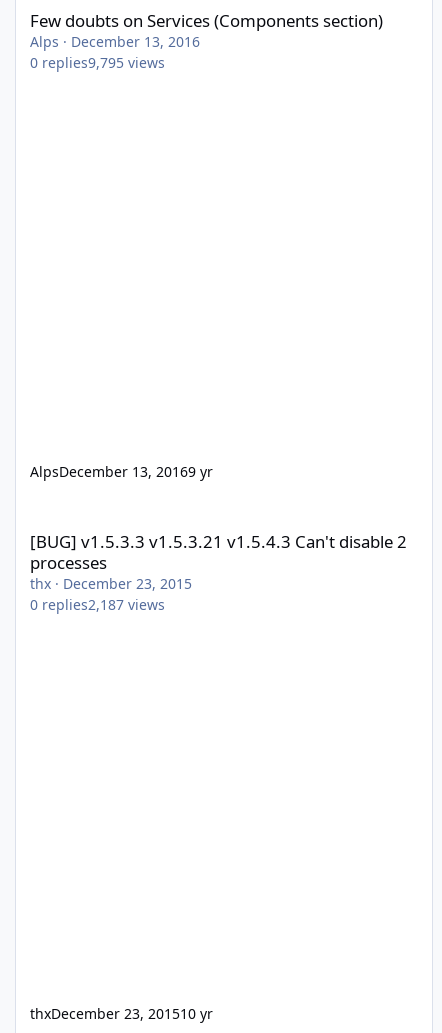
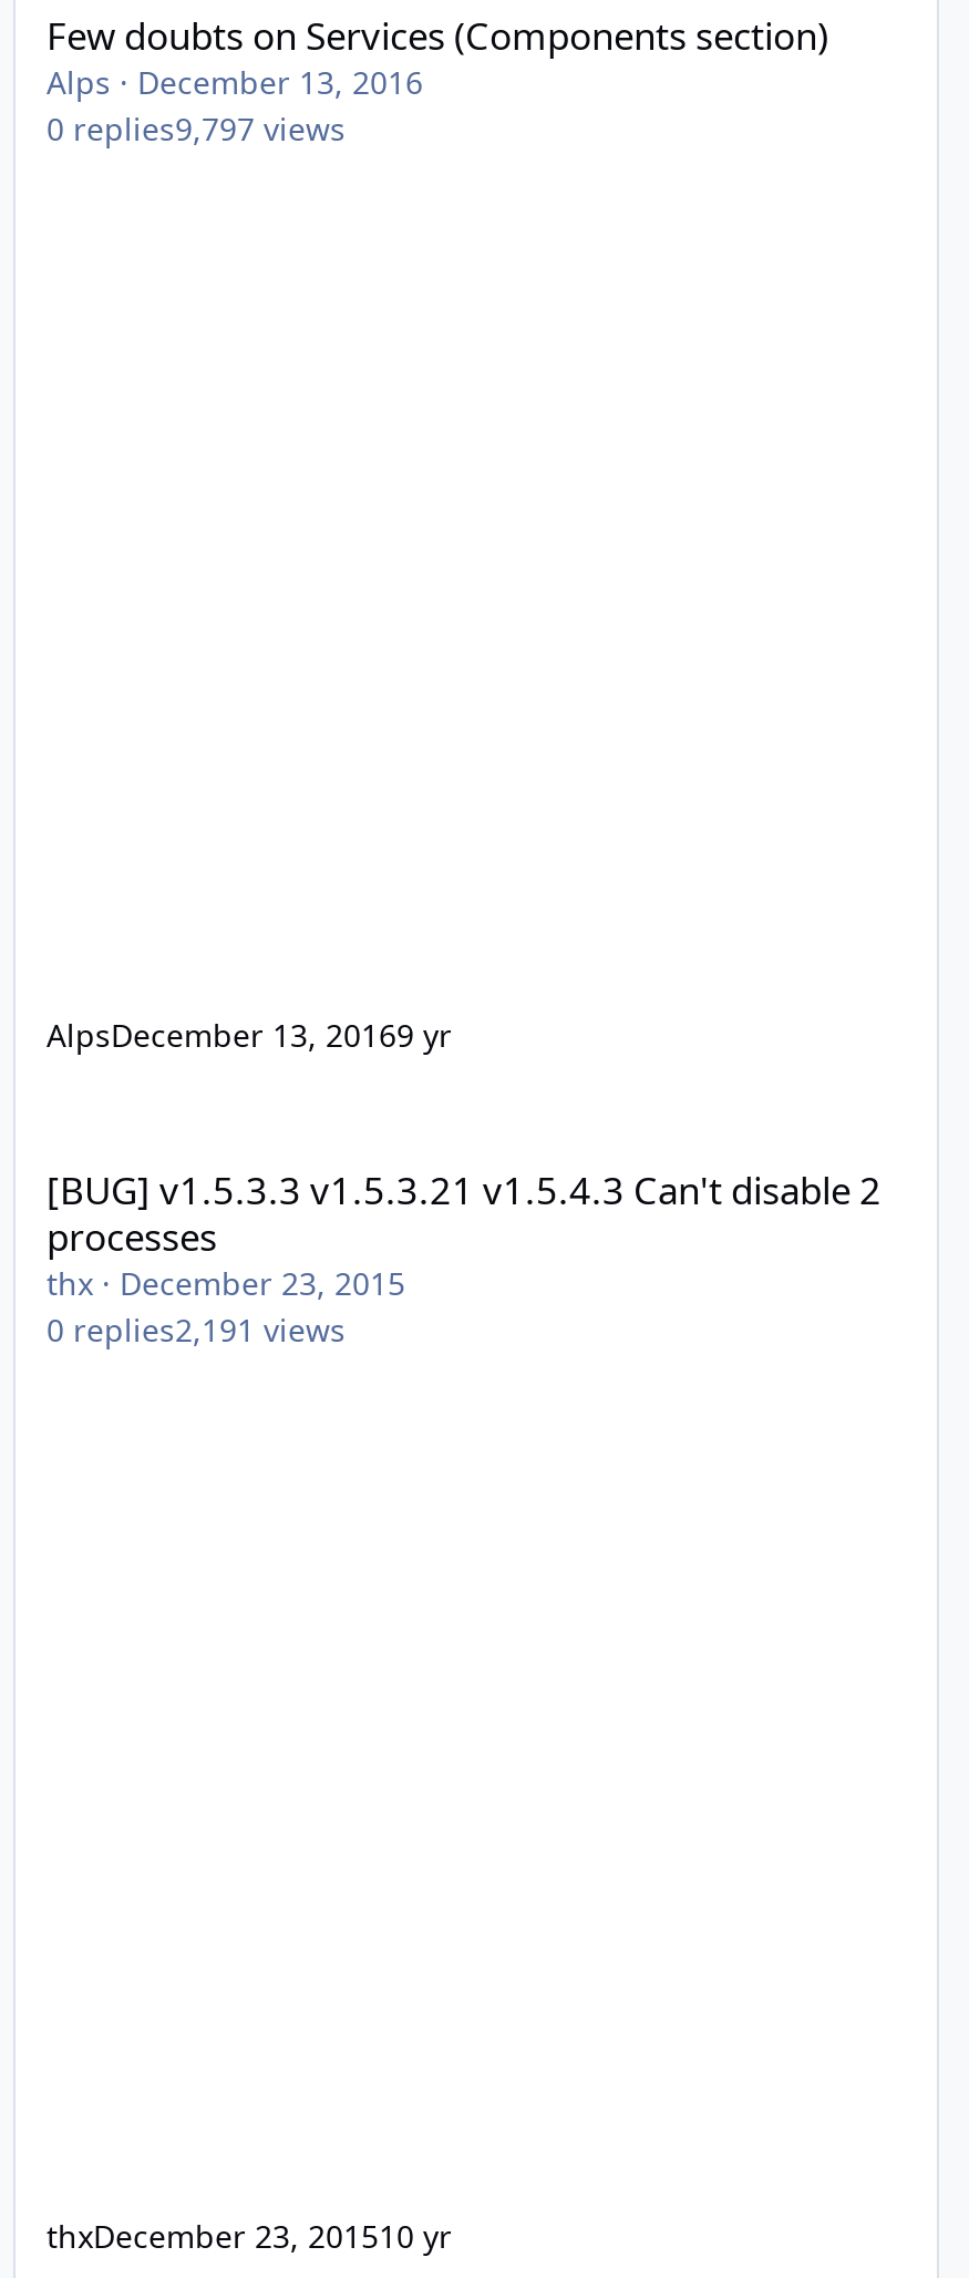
- 0 replies9,795 views
+ 0 replies9,797 views

- 0 replies2,187 views
+ 0 replies2,191 views
